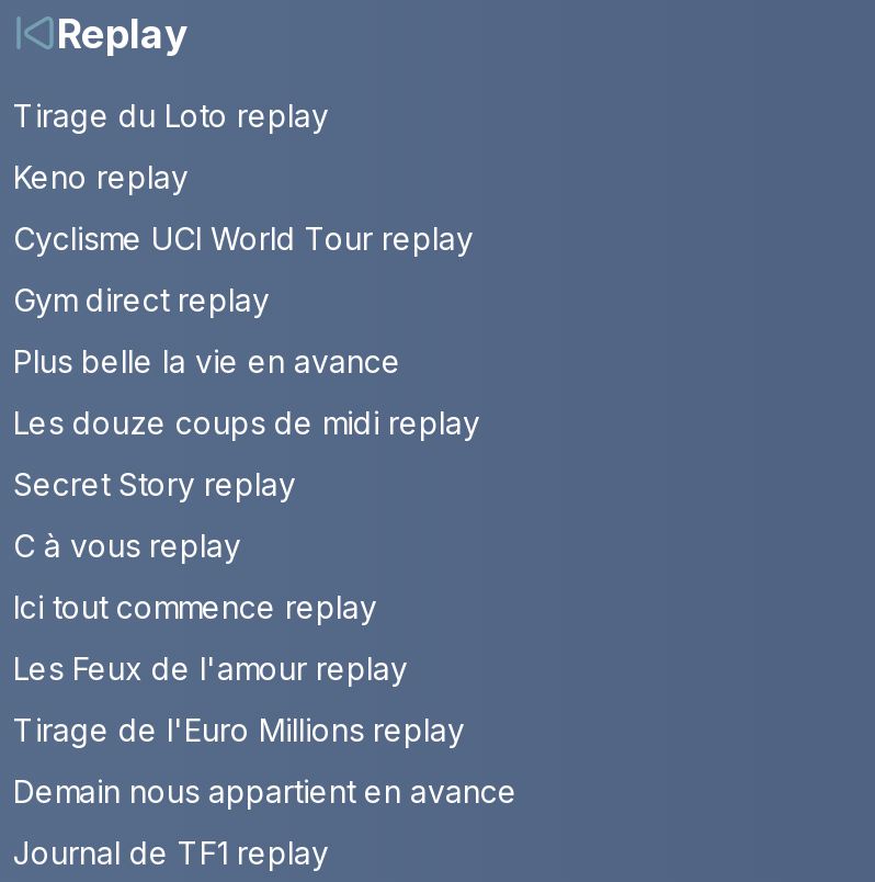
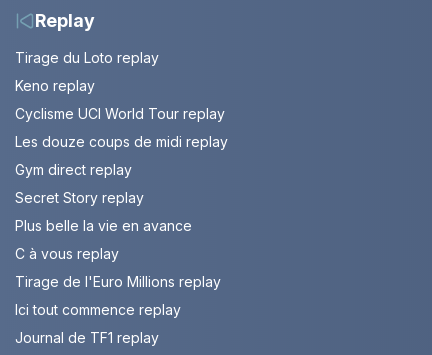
moved down: Gym direct replay

moved down: Plus belle la vie en avance

moved down: Ici tout commence replay

- Les Feux de l'amour replay

- Demain nous appartient en avance
